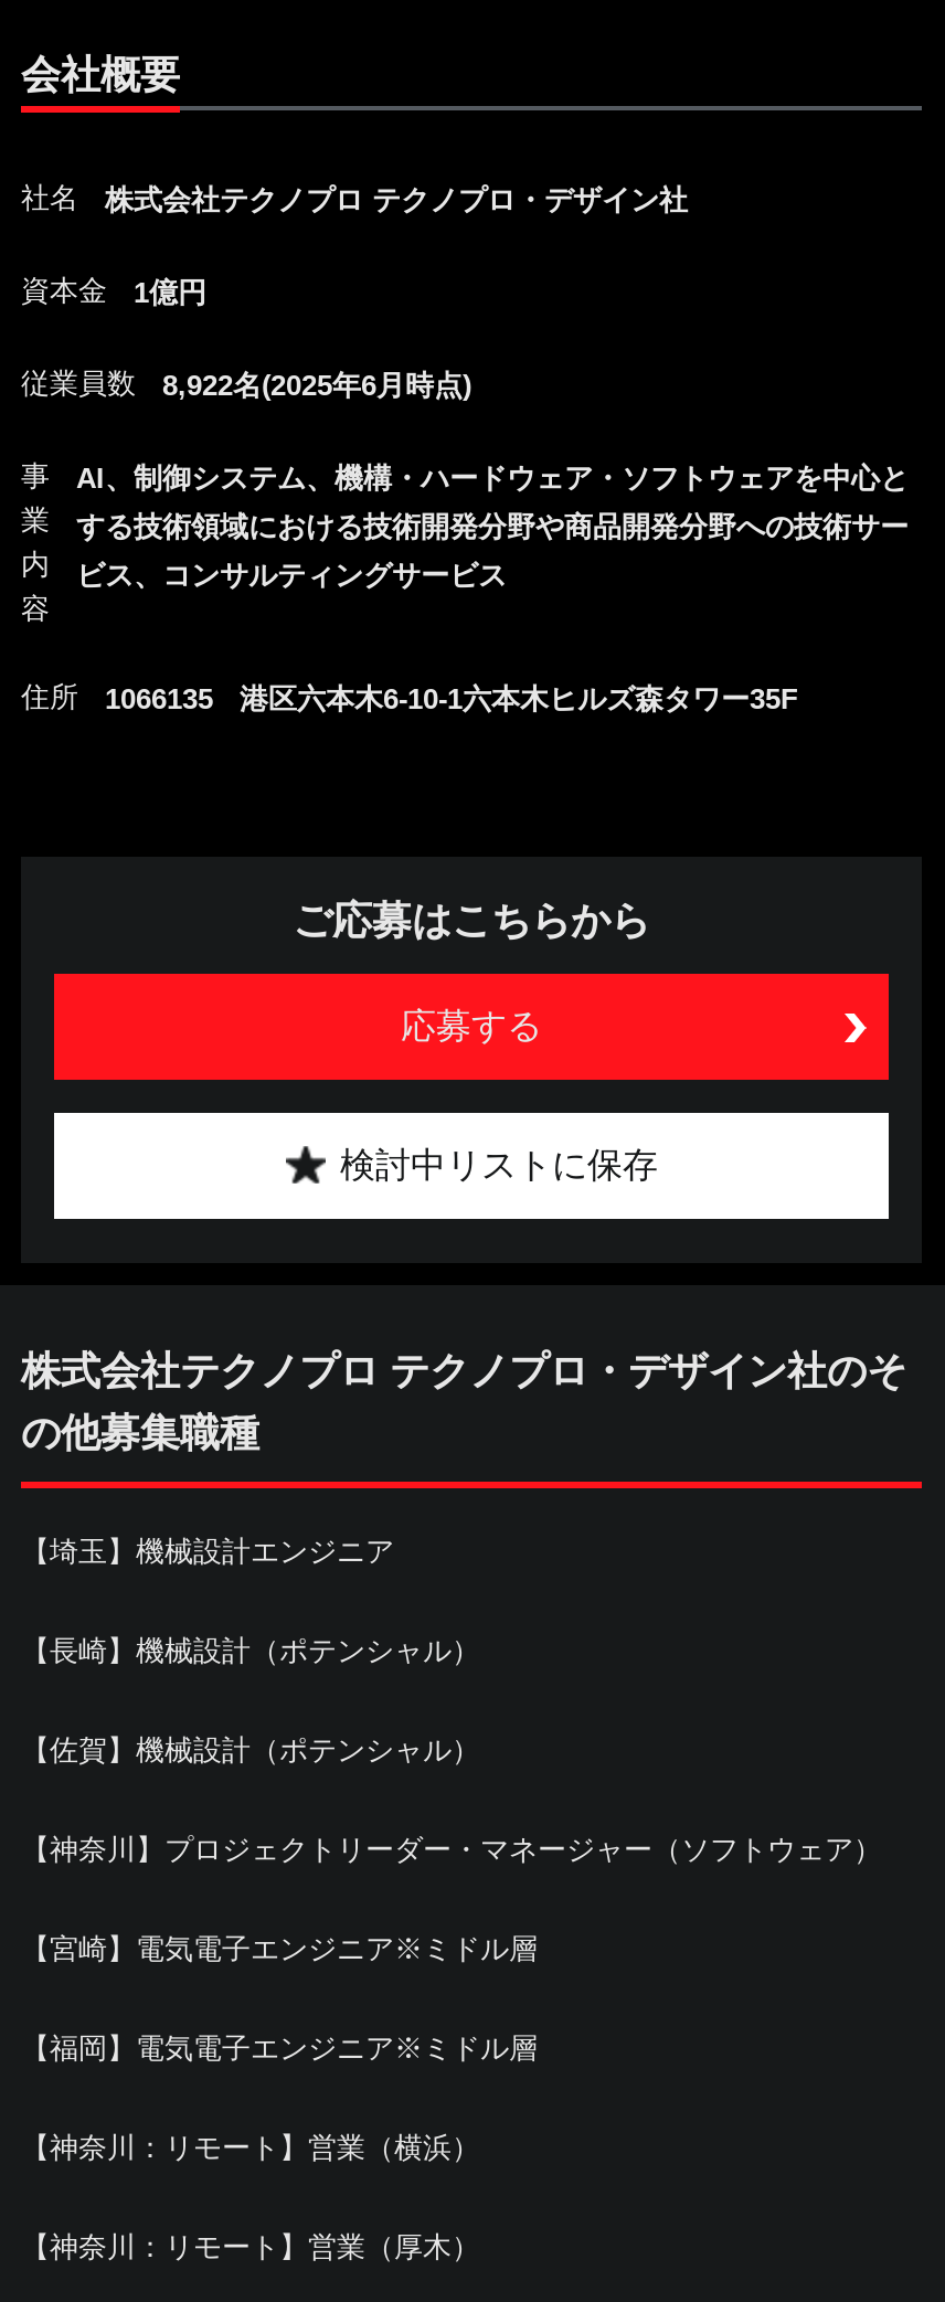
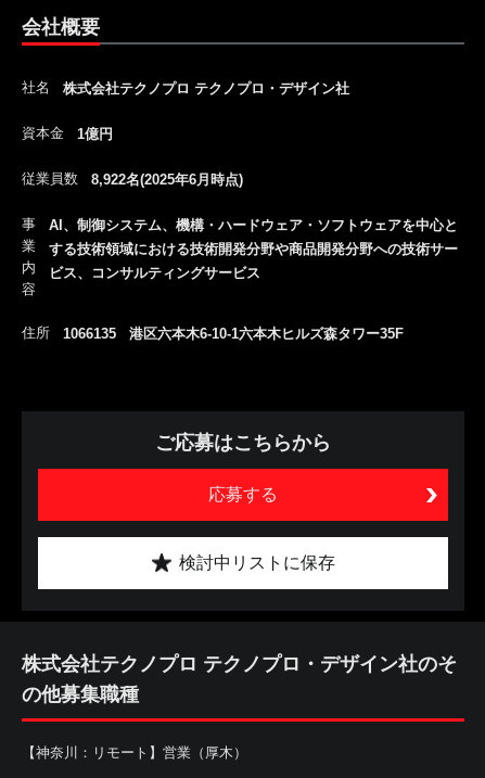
- 【埼玉】機械設計エンジニア
- 【長崎】機械設計（ポテンシャル）
- 【佐賀】機械設計（ポテンシャル）
- 【神奈川】プロジェクトリーダー・マネージャー（ソフトウェア）
- 【宮崎】電気電子エンジニア※ミドル層
- 【福岡】電気電子エンジニア※ミドル層
- 【神奈川：リモート】営業（横浜）
